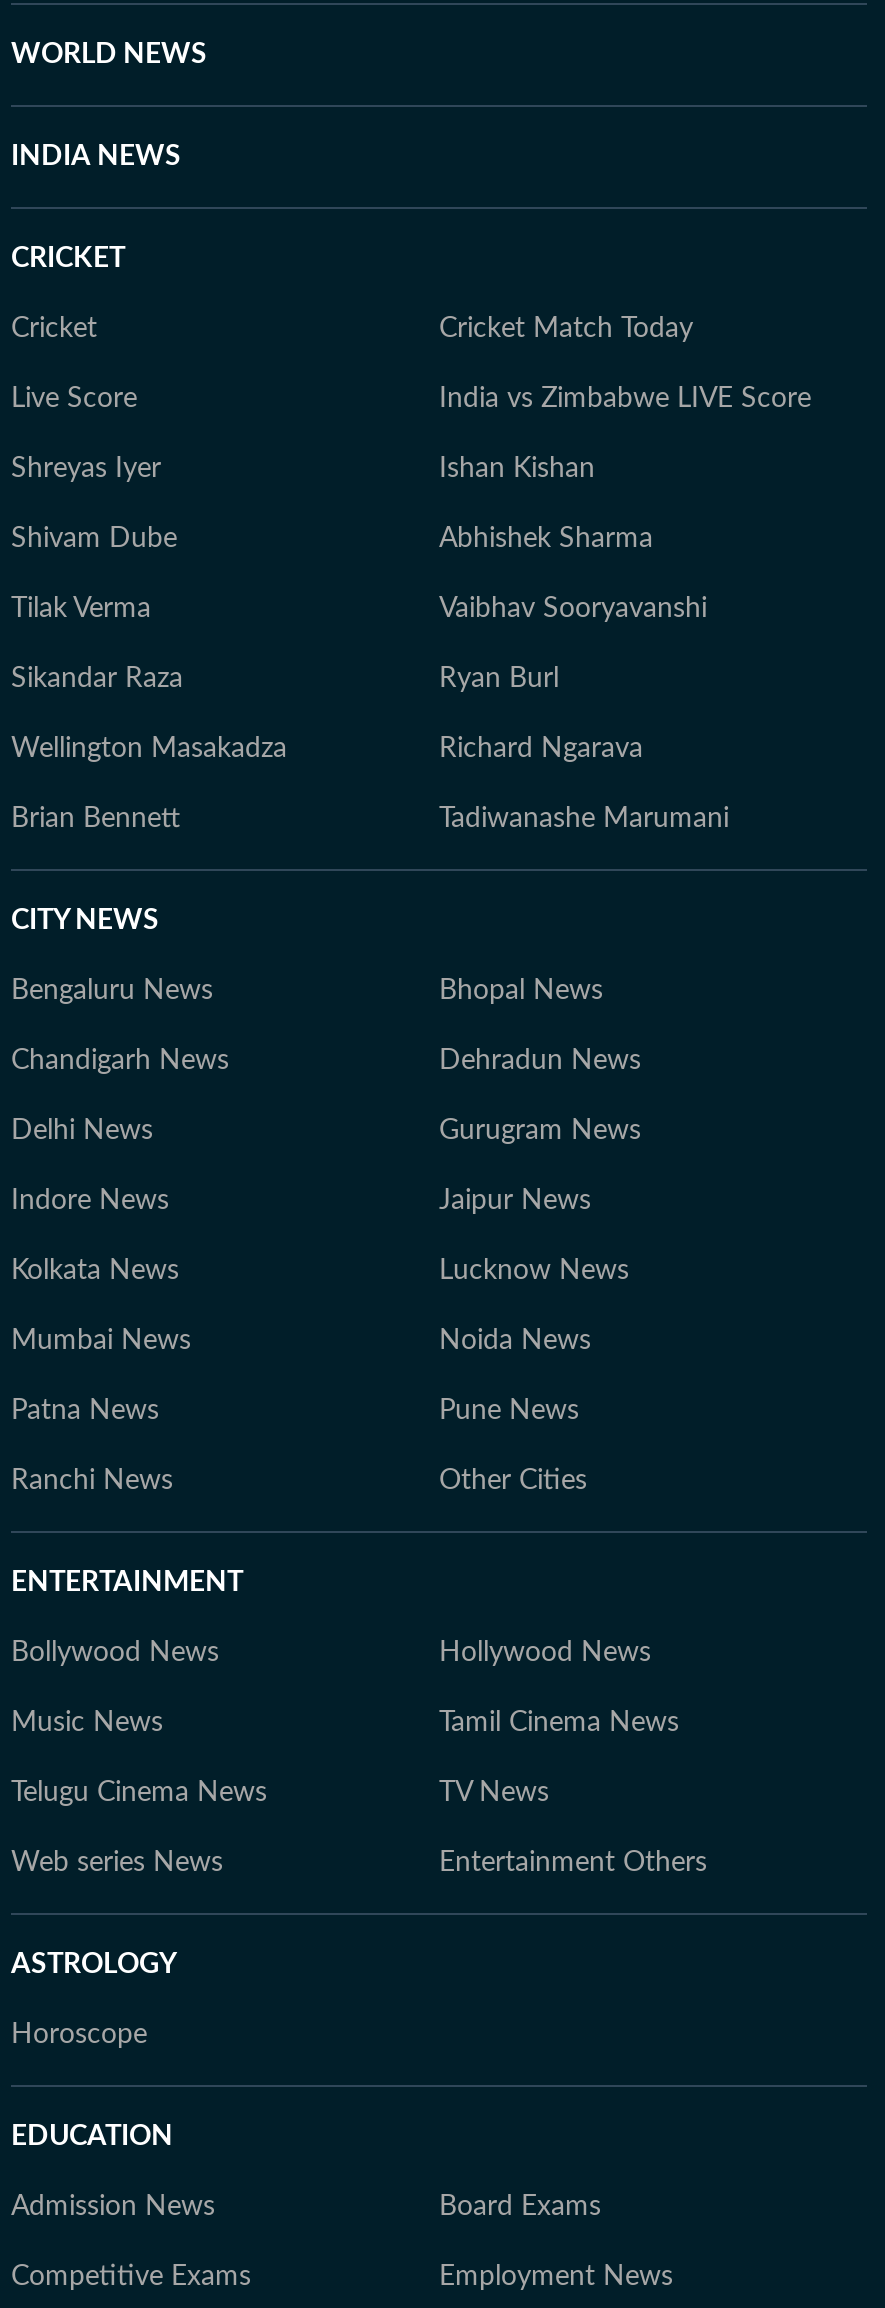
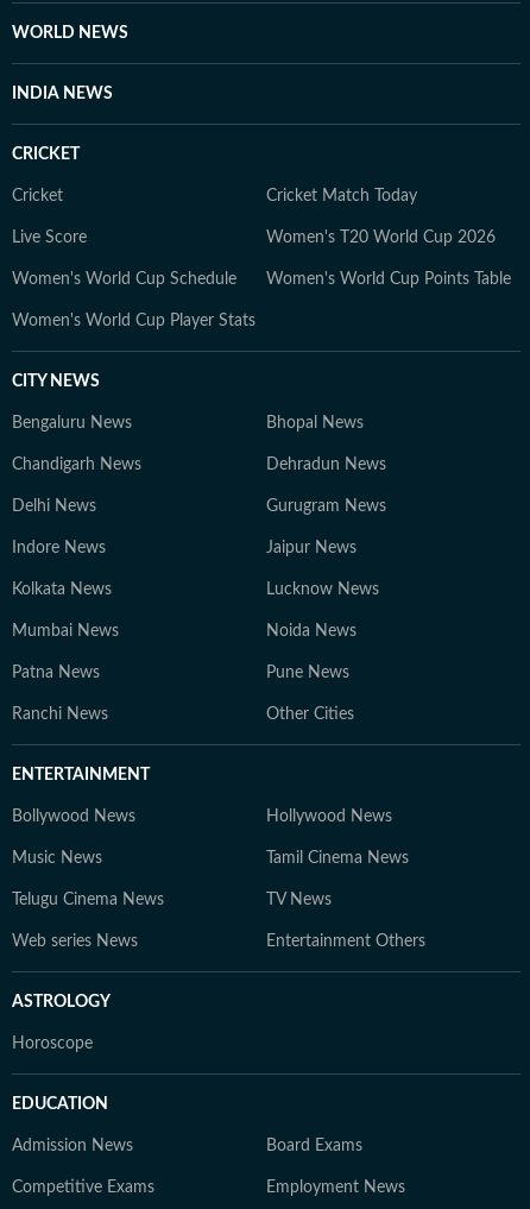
- India vs Zimbabwe LIVE Score
- Shreyas Iyer
- Ishan Kishan
- Shivam Dube
- Abhishek Sharma
- Tilak Verma
- Vaibhav Sooryavanshi
- Sikandar Raza
- Ryan Burl
- Wellington Masakadza
- Richard Ngarava
- Brian Bennett
- Tadiwanashe Marumani
+ Women's T20 World Cup 2026
+ Women's World Cup Schedule
+ Women's World Cup Points Table
+ Women's World Cup Player Stats
